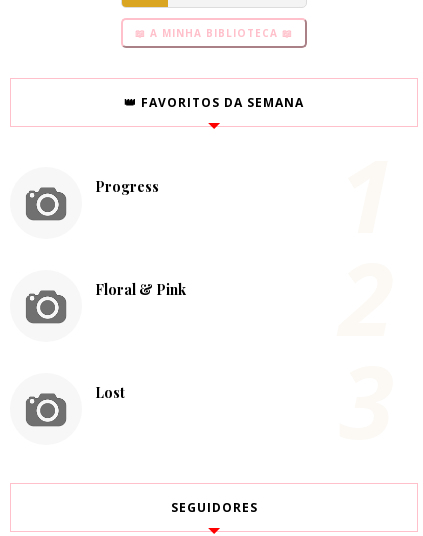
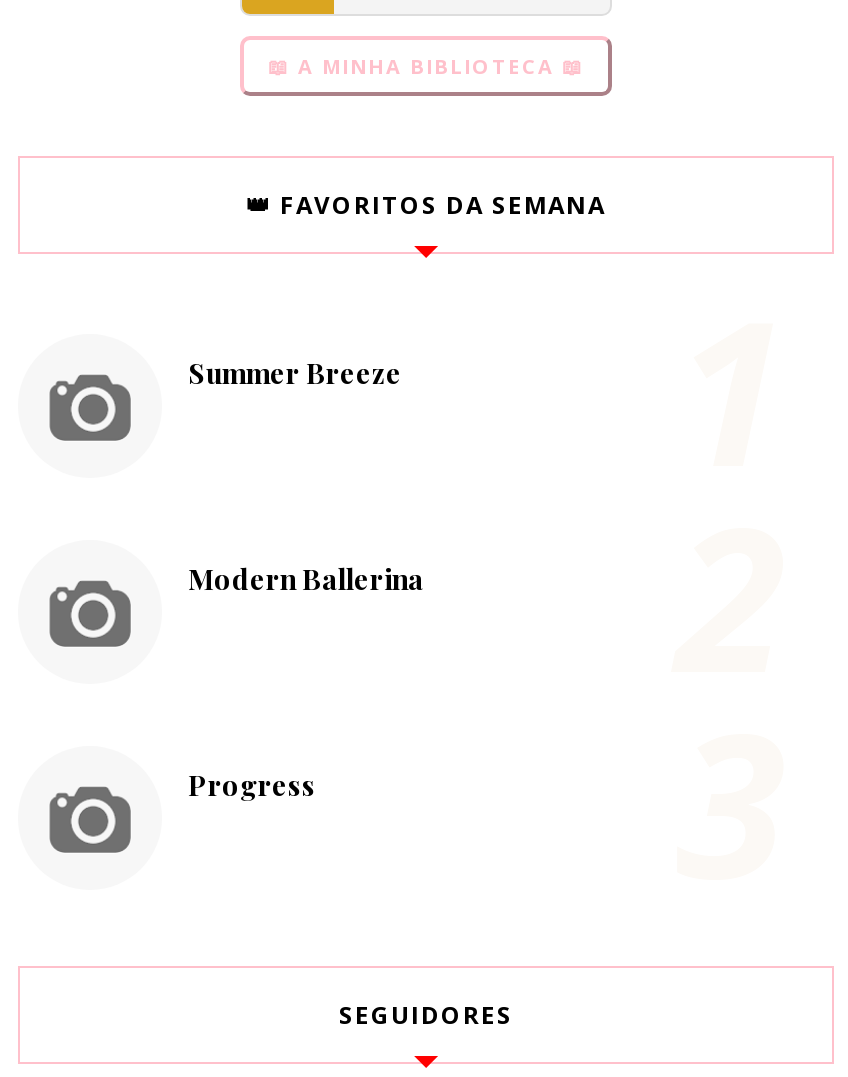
+ Summer Breeze

+ Modern Ballerina

moved down: Progress

- Floral & Pink

- Lost
